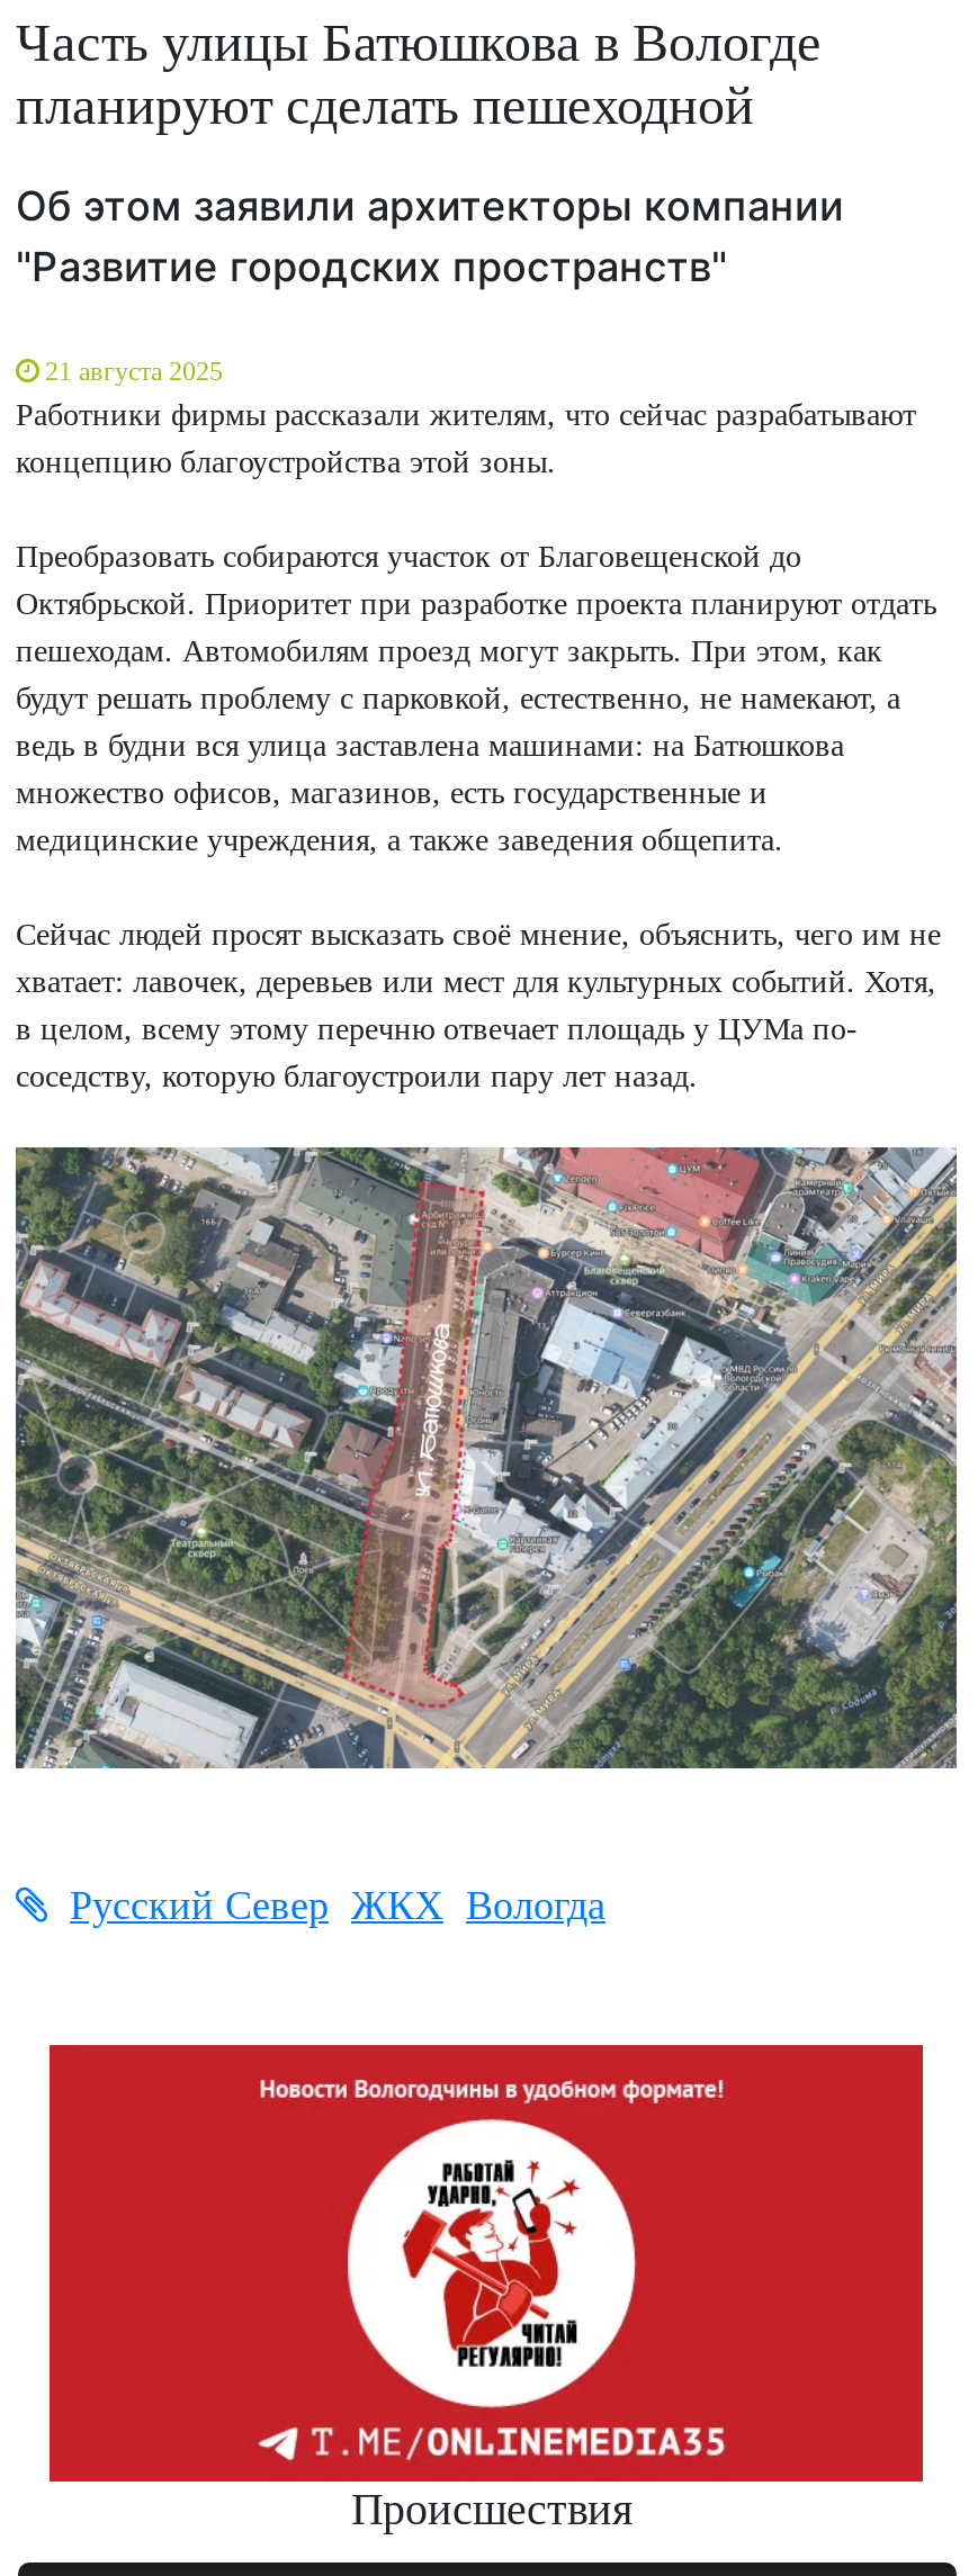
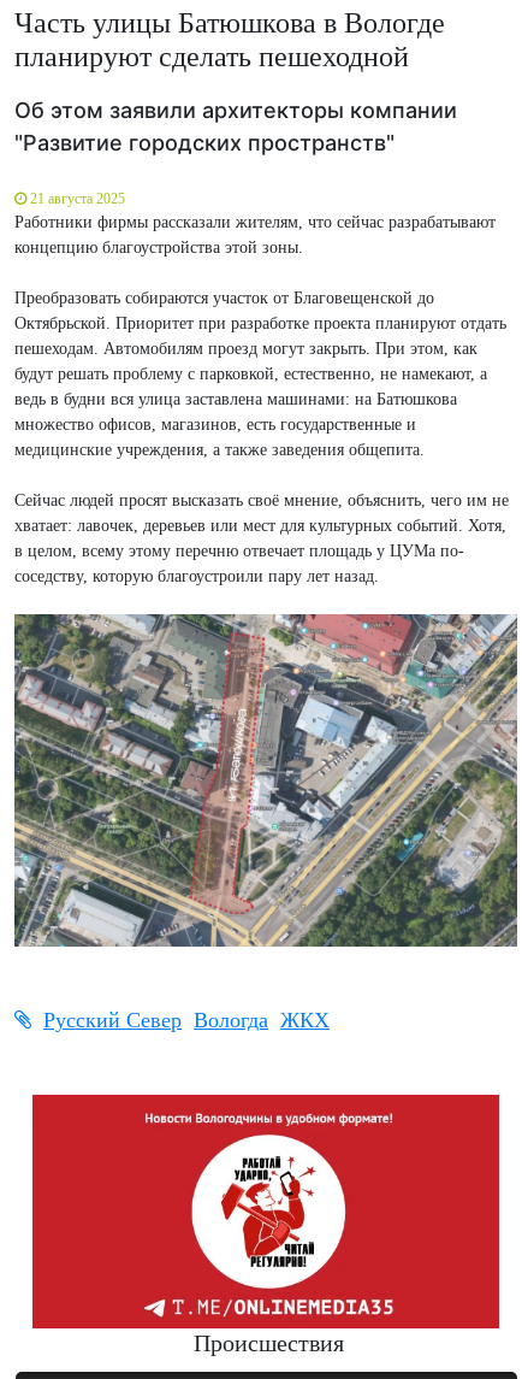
- Русский Север ЖКХ Вологда
+ Русский Север Вологда ЖКХ
